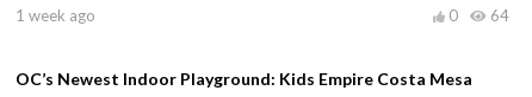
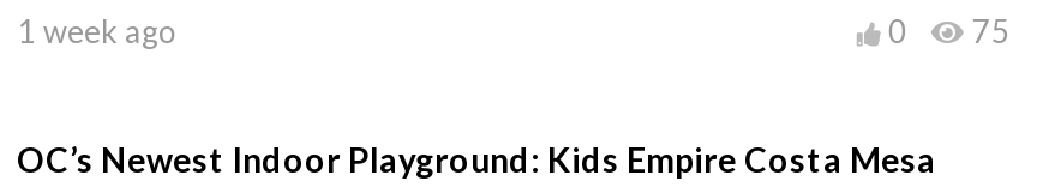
- 0 64
+ 0 75
